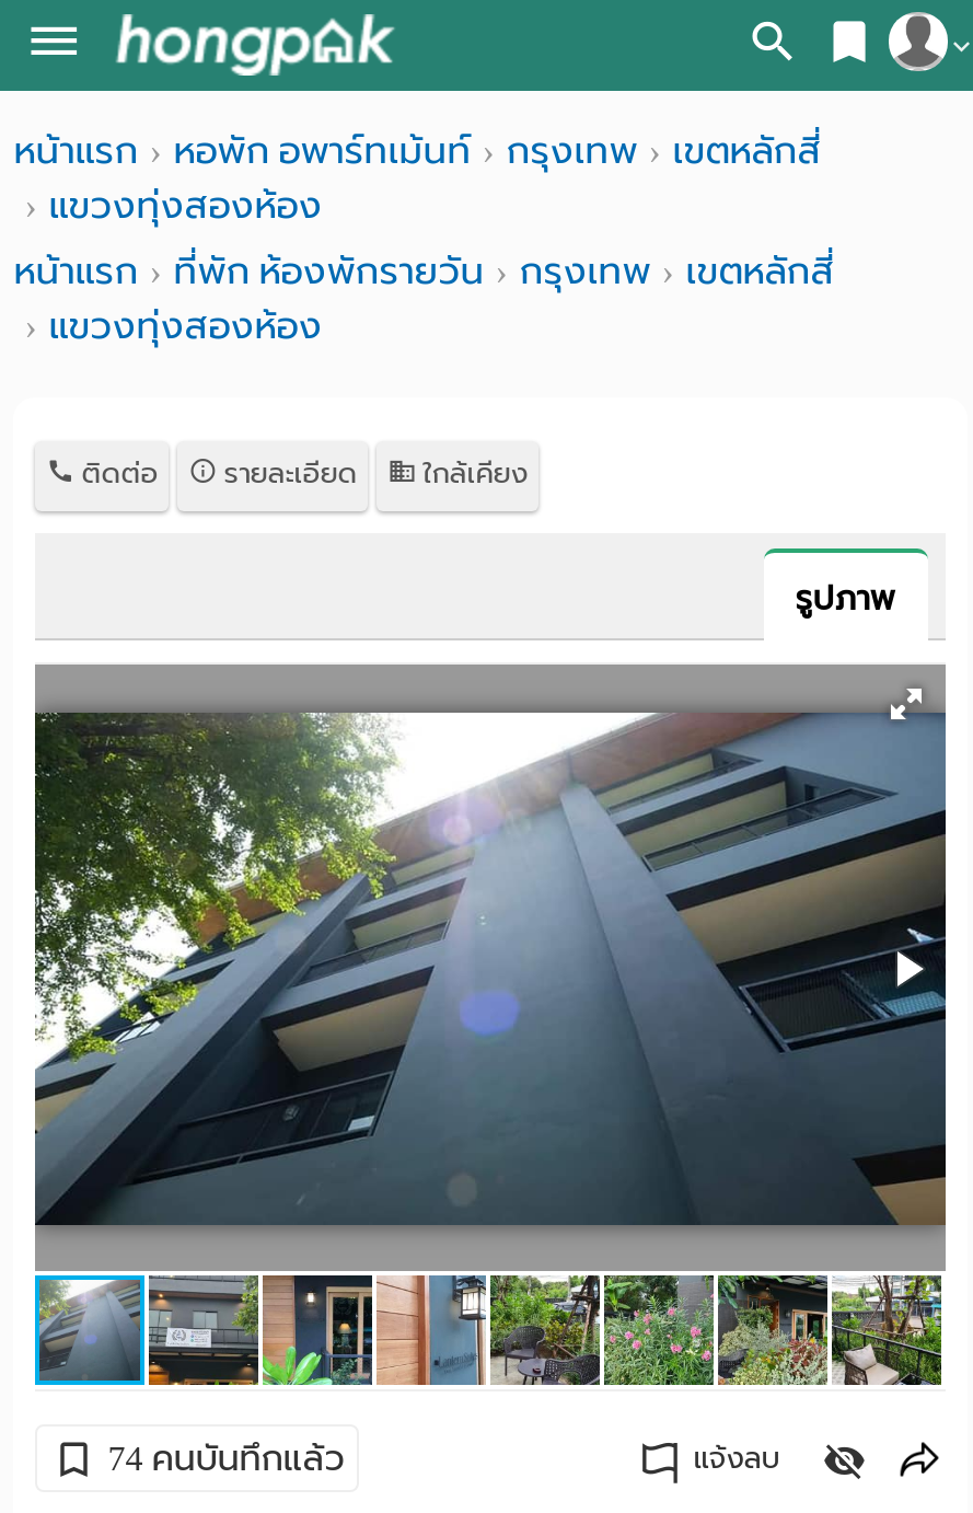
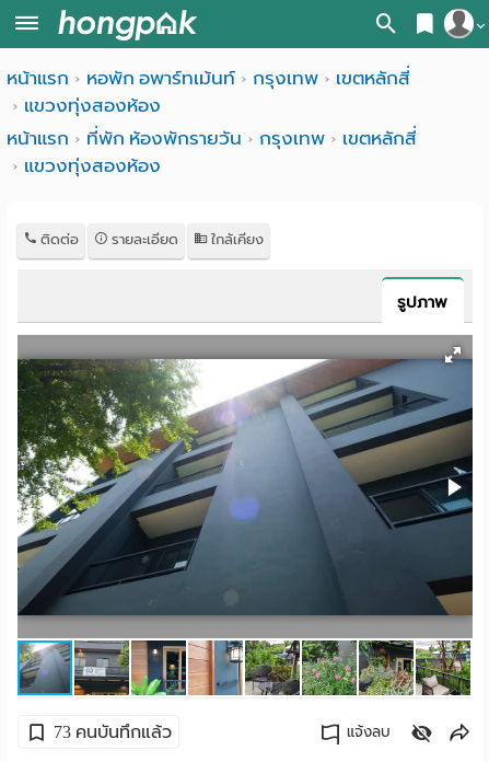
- 74 คนบันทึกแล้ว
+ 73 คนบันทึกแล้ว
